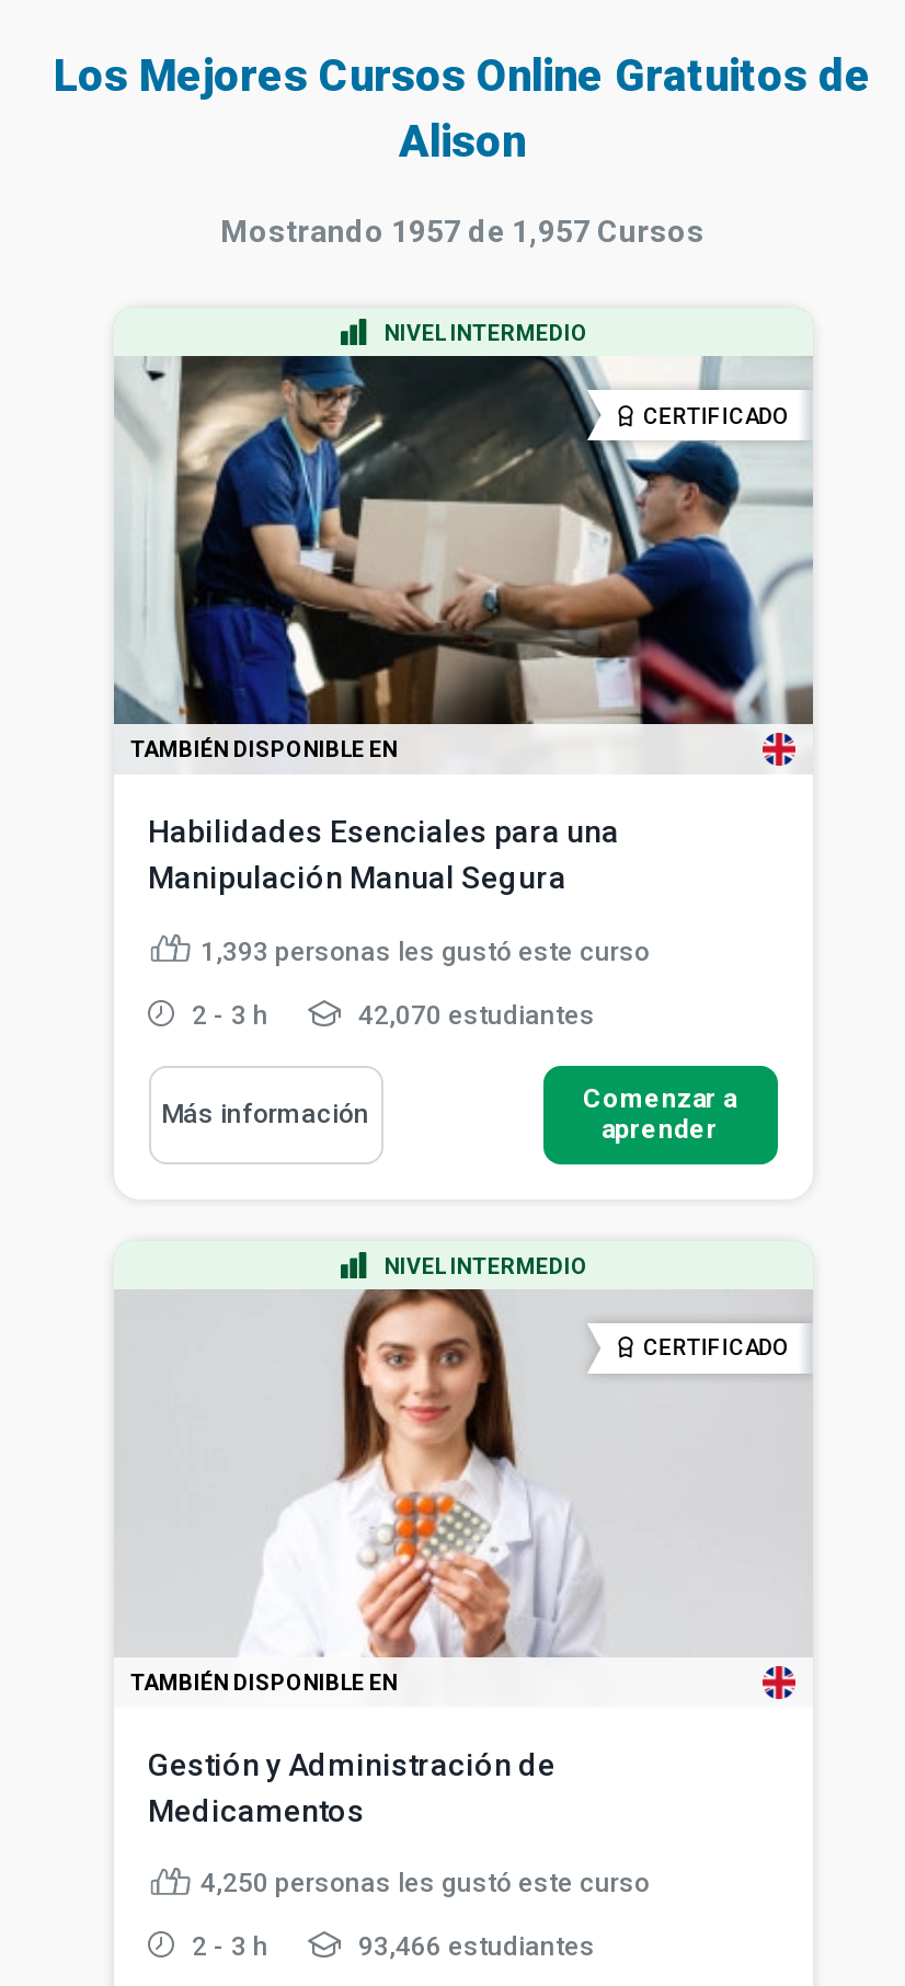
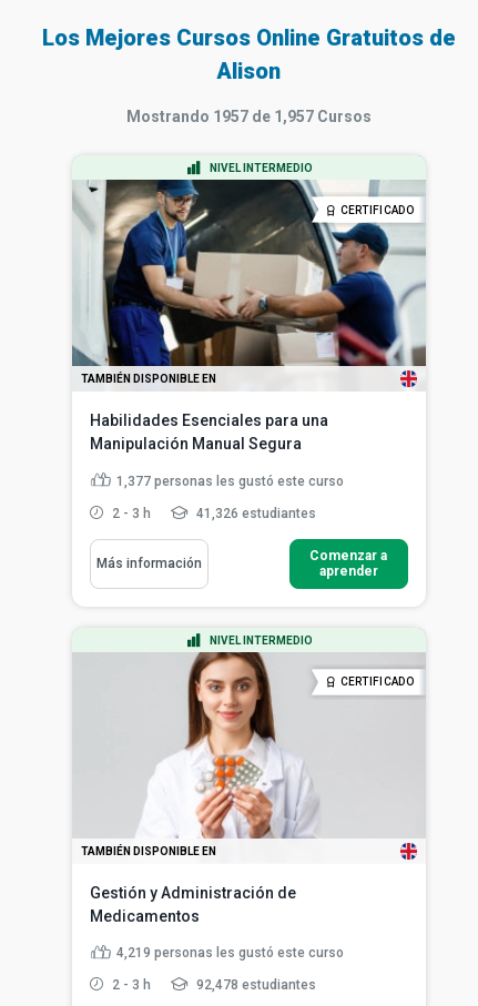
- 1,393 personas les gustó este curso
+ 1,377 personas les gustó este curso

- 42,070 estudiantes
+ 41,326 estudiantes

- 4,250 personas les gustó este curso
+ 4,219 personas les gustó este curso

- 93,466 estudiantes
+ 92,478 estudiantes
